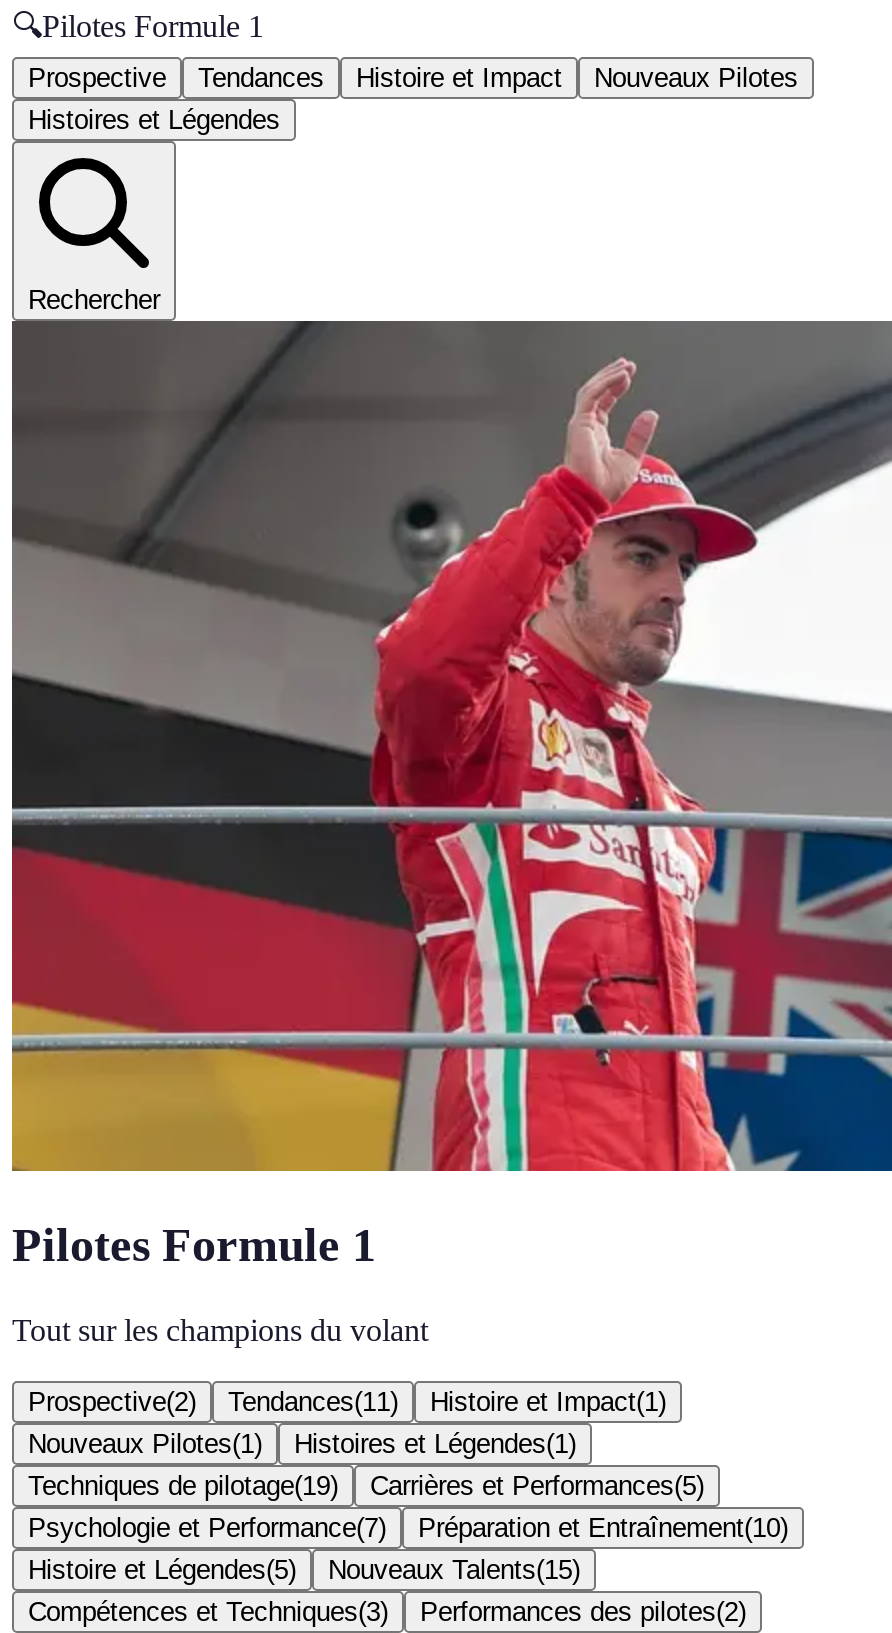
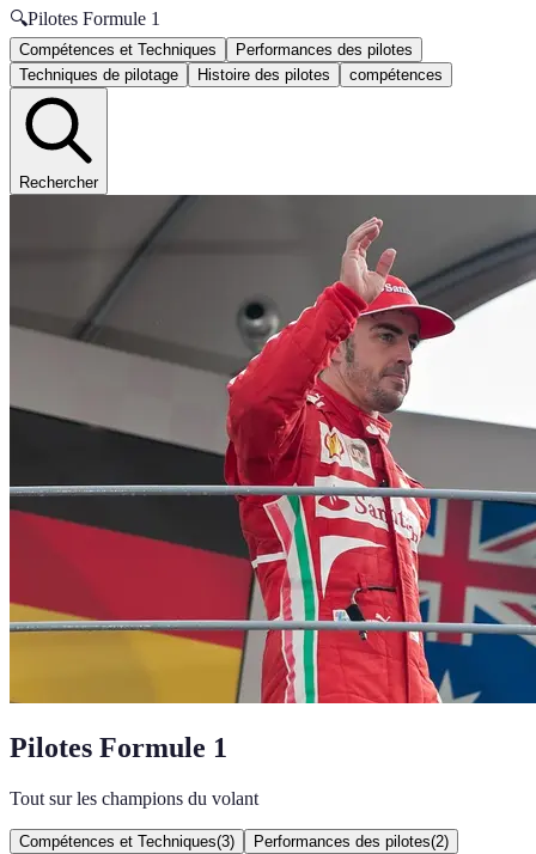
- Prospective
- Tendances
- Histoire et Impact
- Nouveaux Pilotes
- Histoires et Légendes
+ Compétences et Techniques
+ Performances des pilotes
+ Techniques de pilotage
+ Histoire des pilotes
+ compétences

- Prospective(2)
- Tendances(11)
- Histoire et Impact(1)
- Nouveaux Pilotes(1)
- Histoires et Légendes(1)
- Techniques de pilotage(19)
- Carrières et Performances(5)
- Psychologie et Performance(7)
- Préparation et Entraînement(10)
- Histoire et Légendes(5)
- Nouveaux Talents(15)
